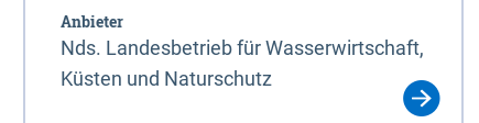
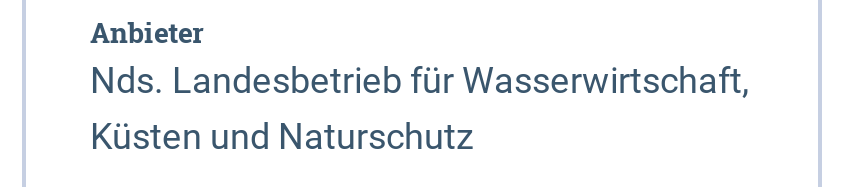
- [image]
